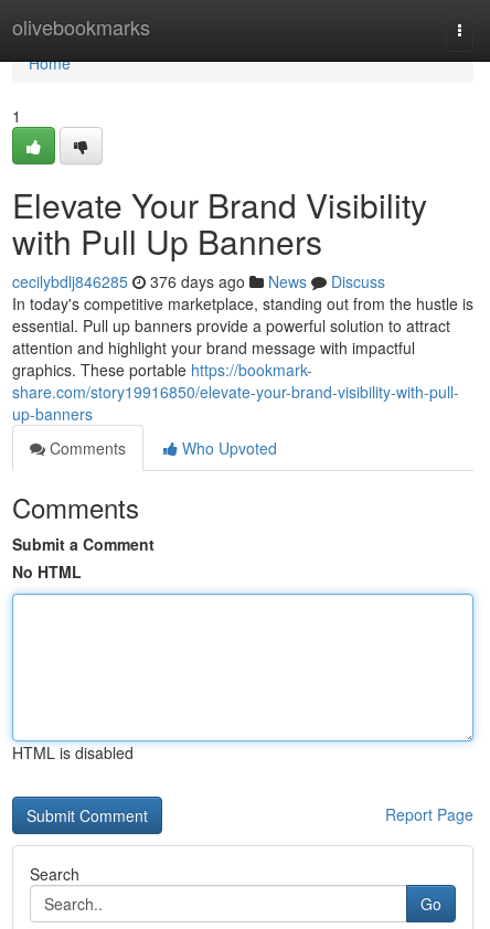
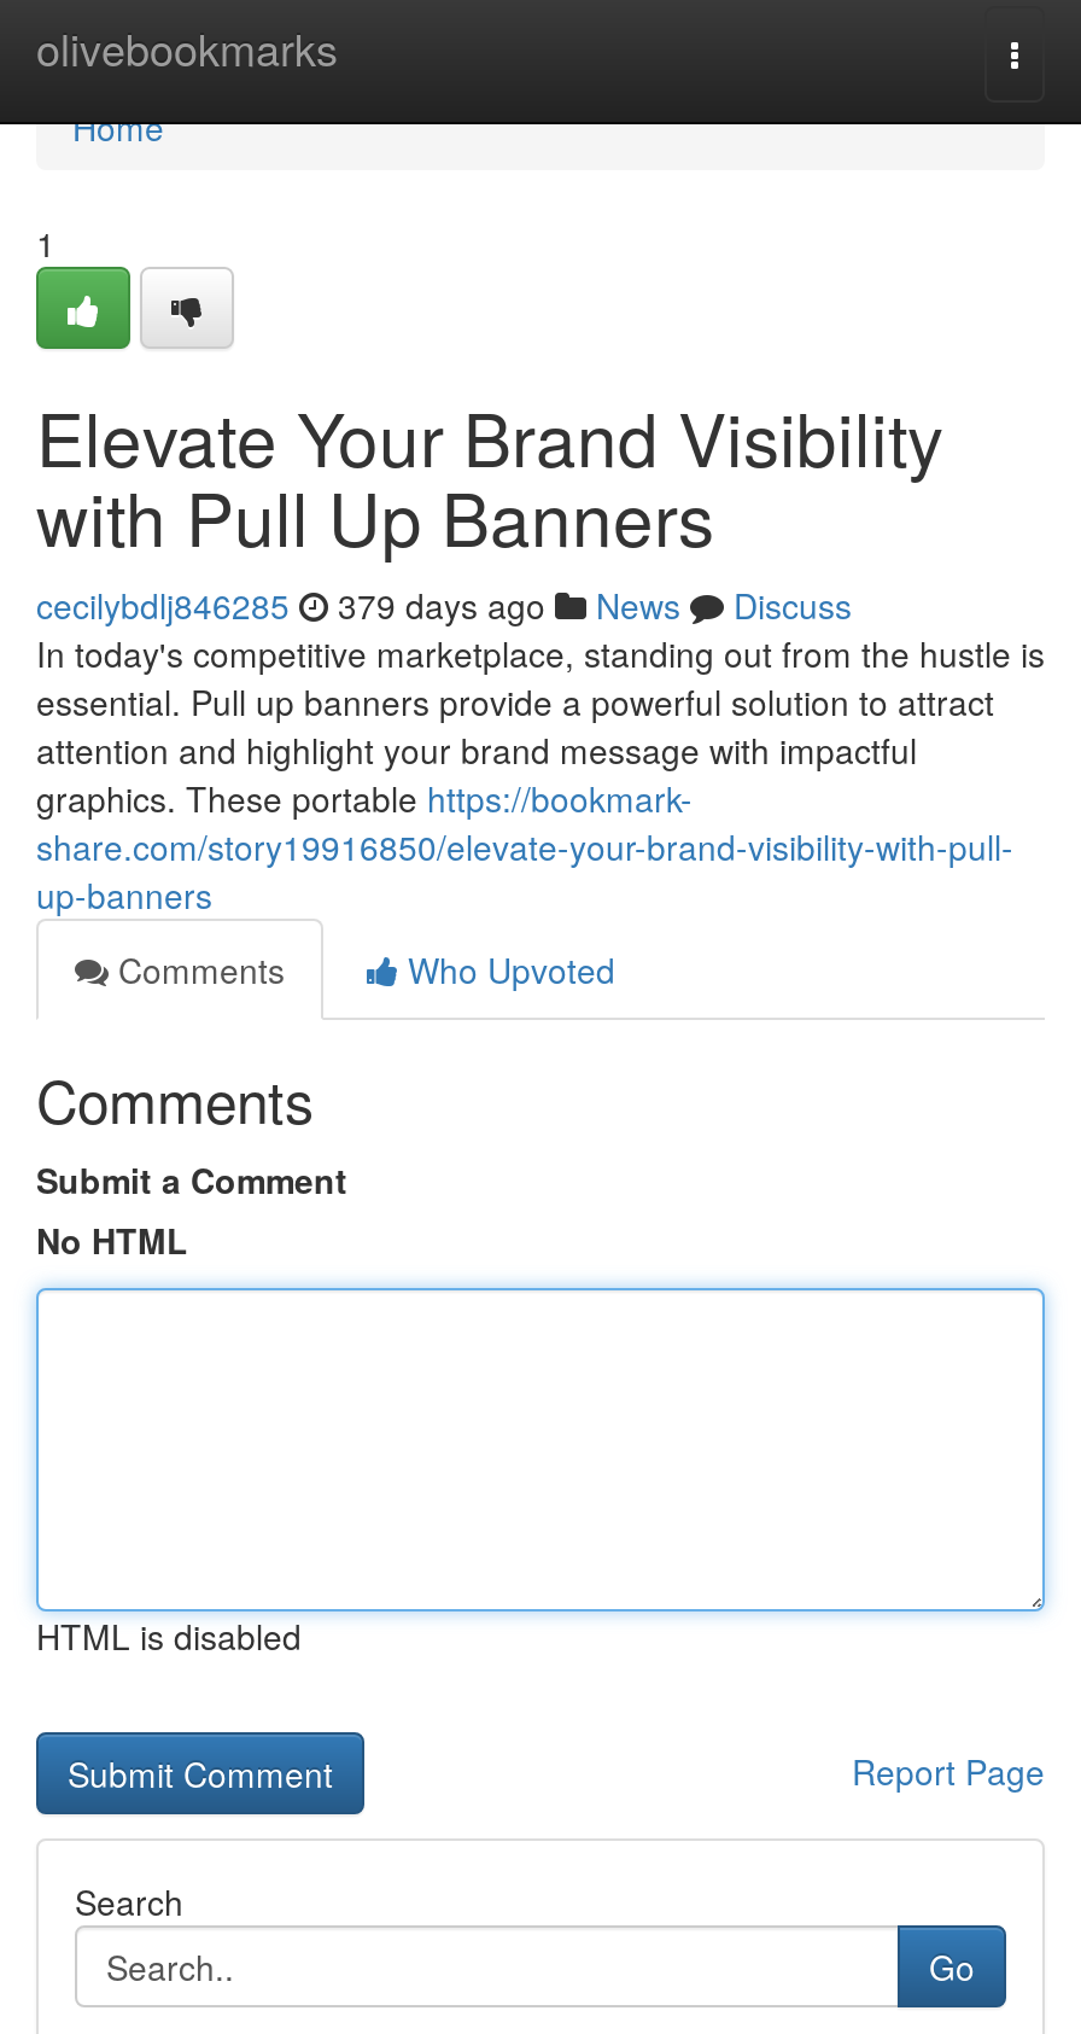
- cecilybdlj846285 376 days ago News Discuss
+ cecilybdlj846285 379 days ago News Discuss
